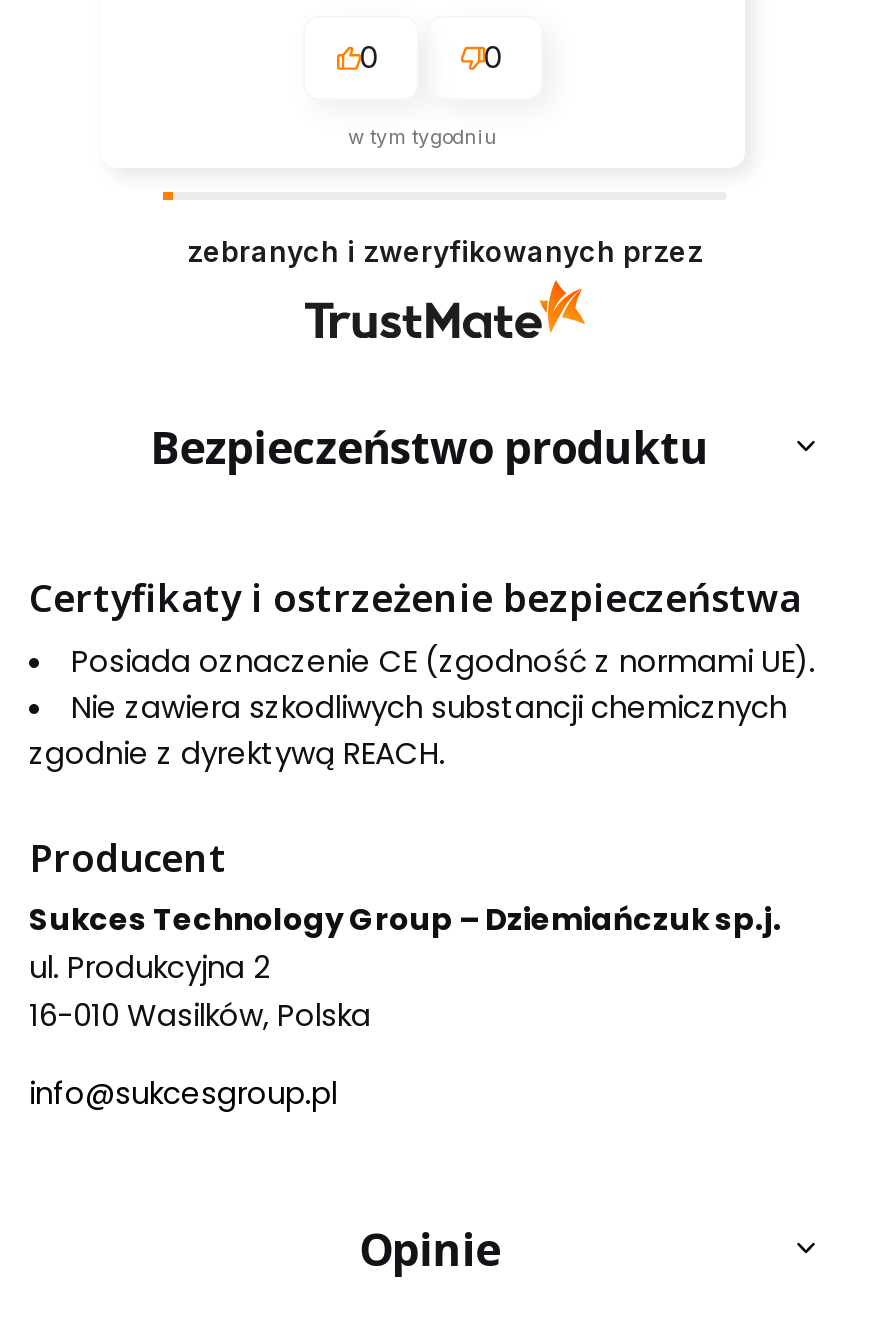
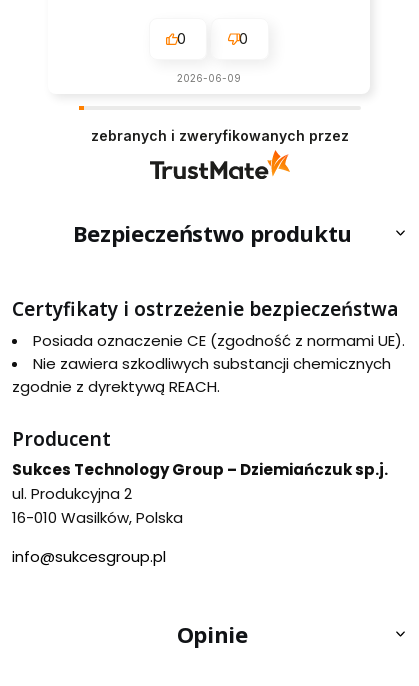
- w tym tygodniu
+ 2026-06-09
